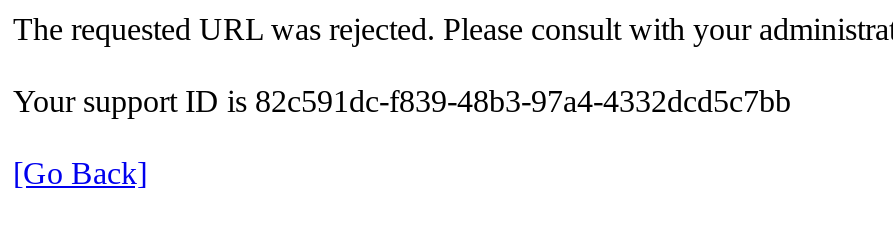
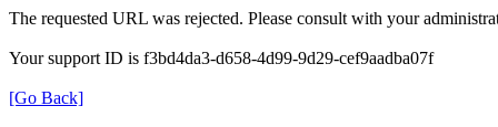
- Your support ID is 82c591dc-f839-48b3-97a4-4332dcd5c7bb
+ Your support ID is f3bd4da3-d658-4d99-9d29-cef9aadba07f
